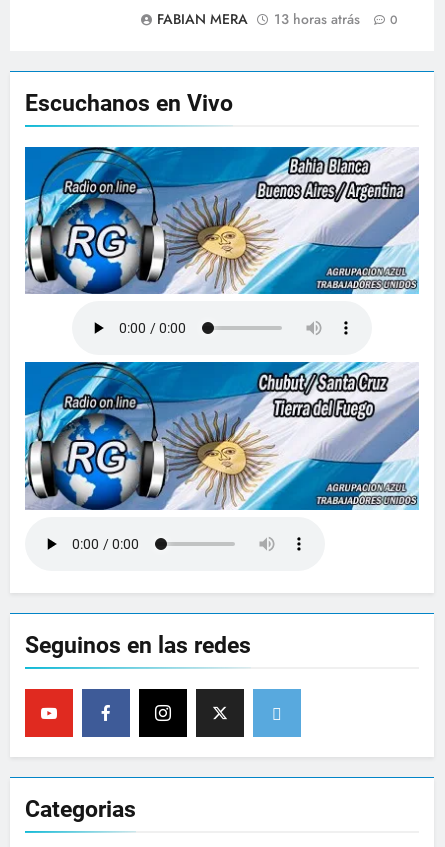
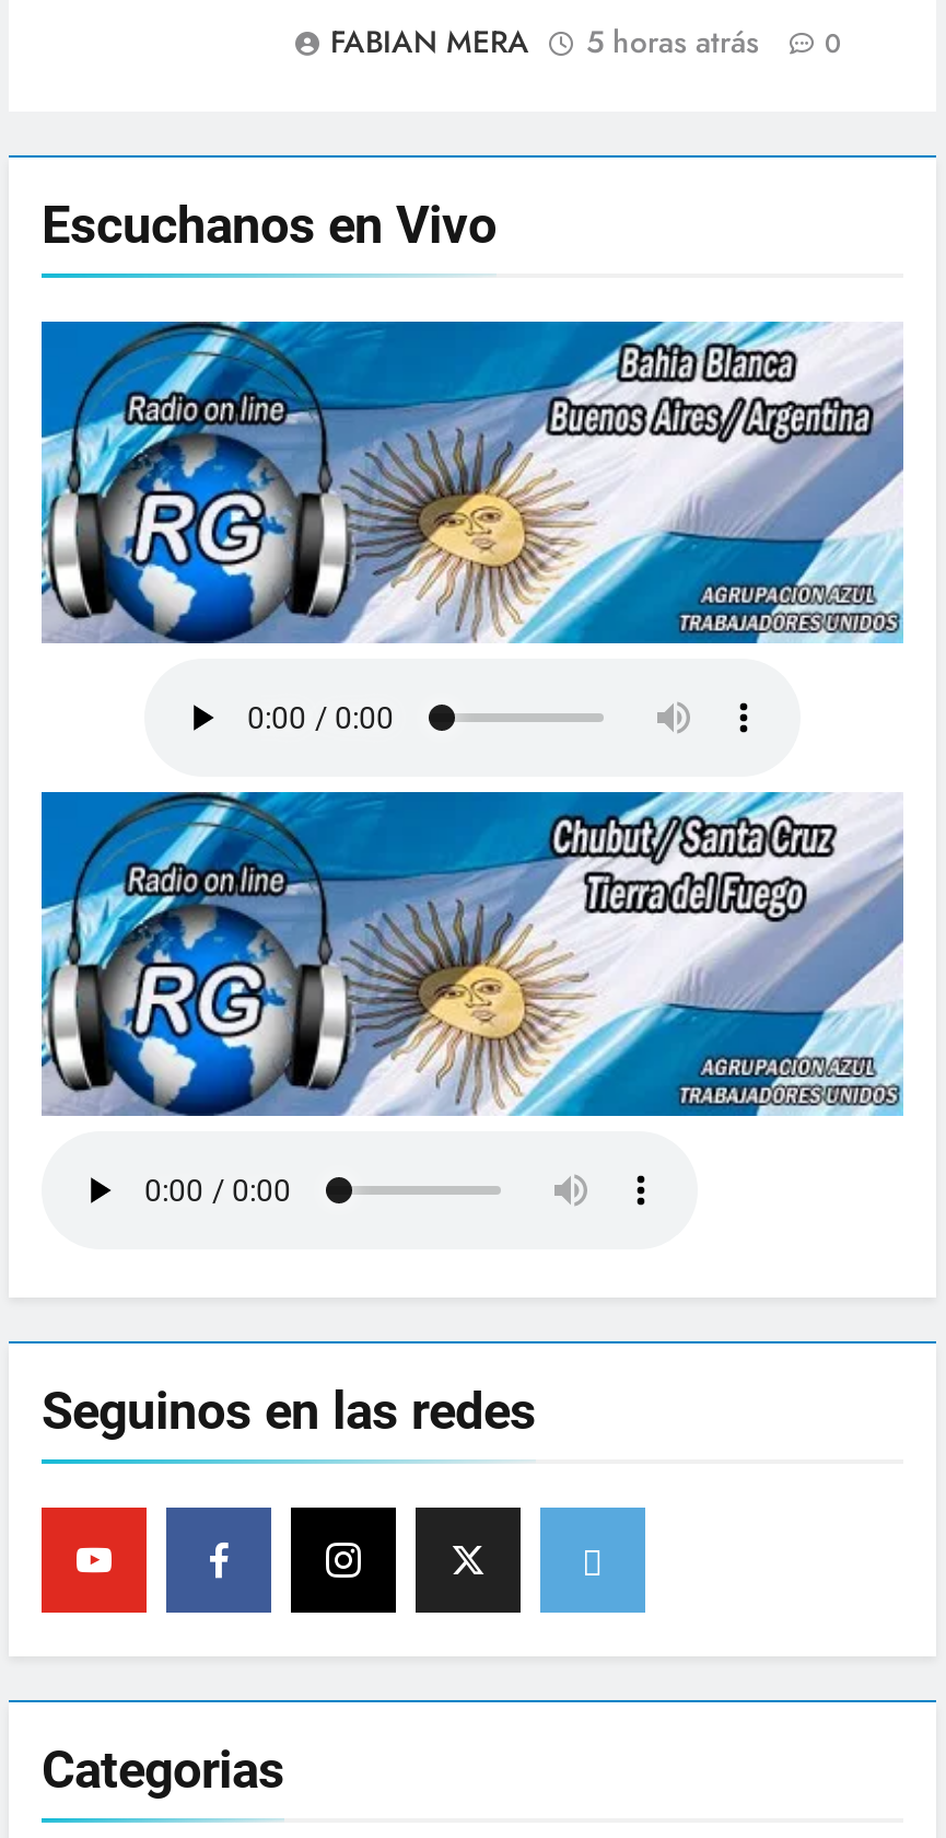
- FABIAN MERA 13 horas atrás 0
+ FABIAN MERA 5 horas atrás 0
